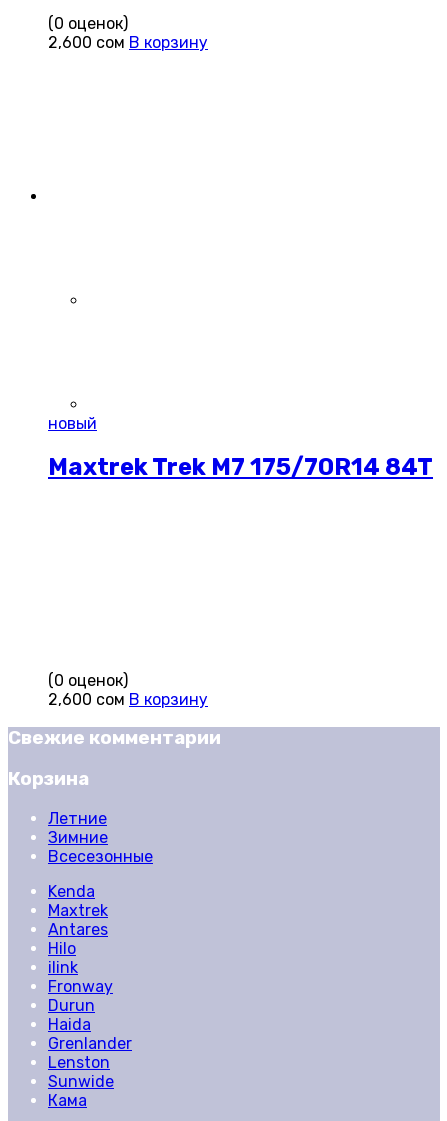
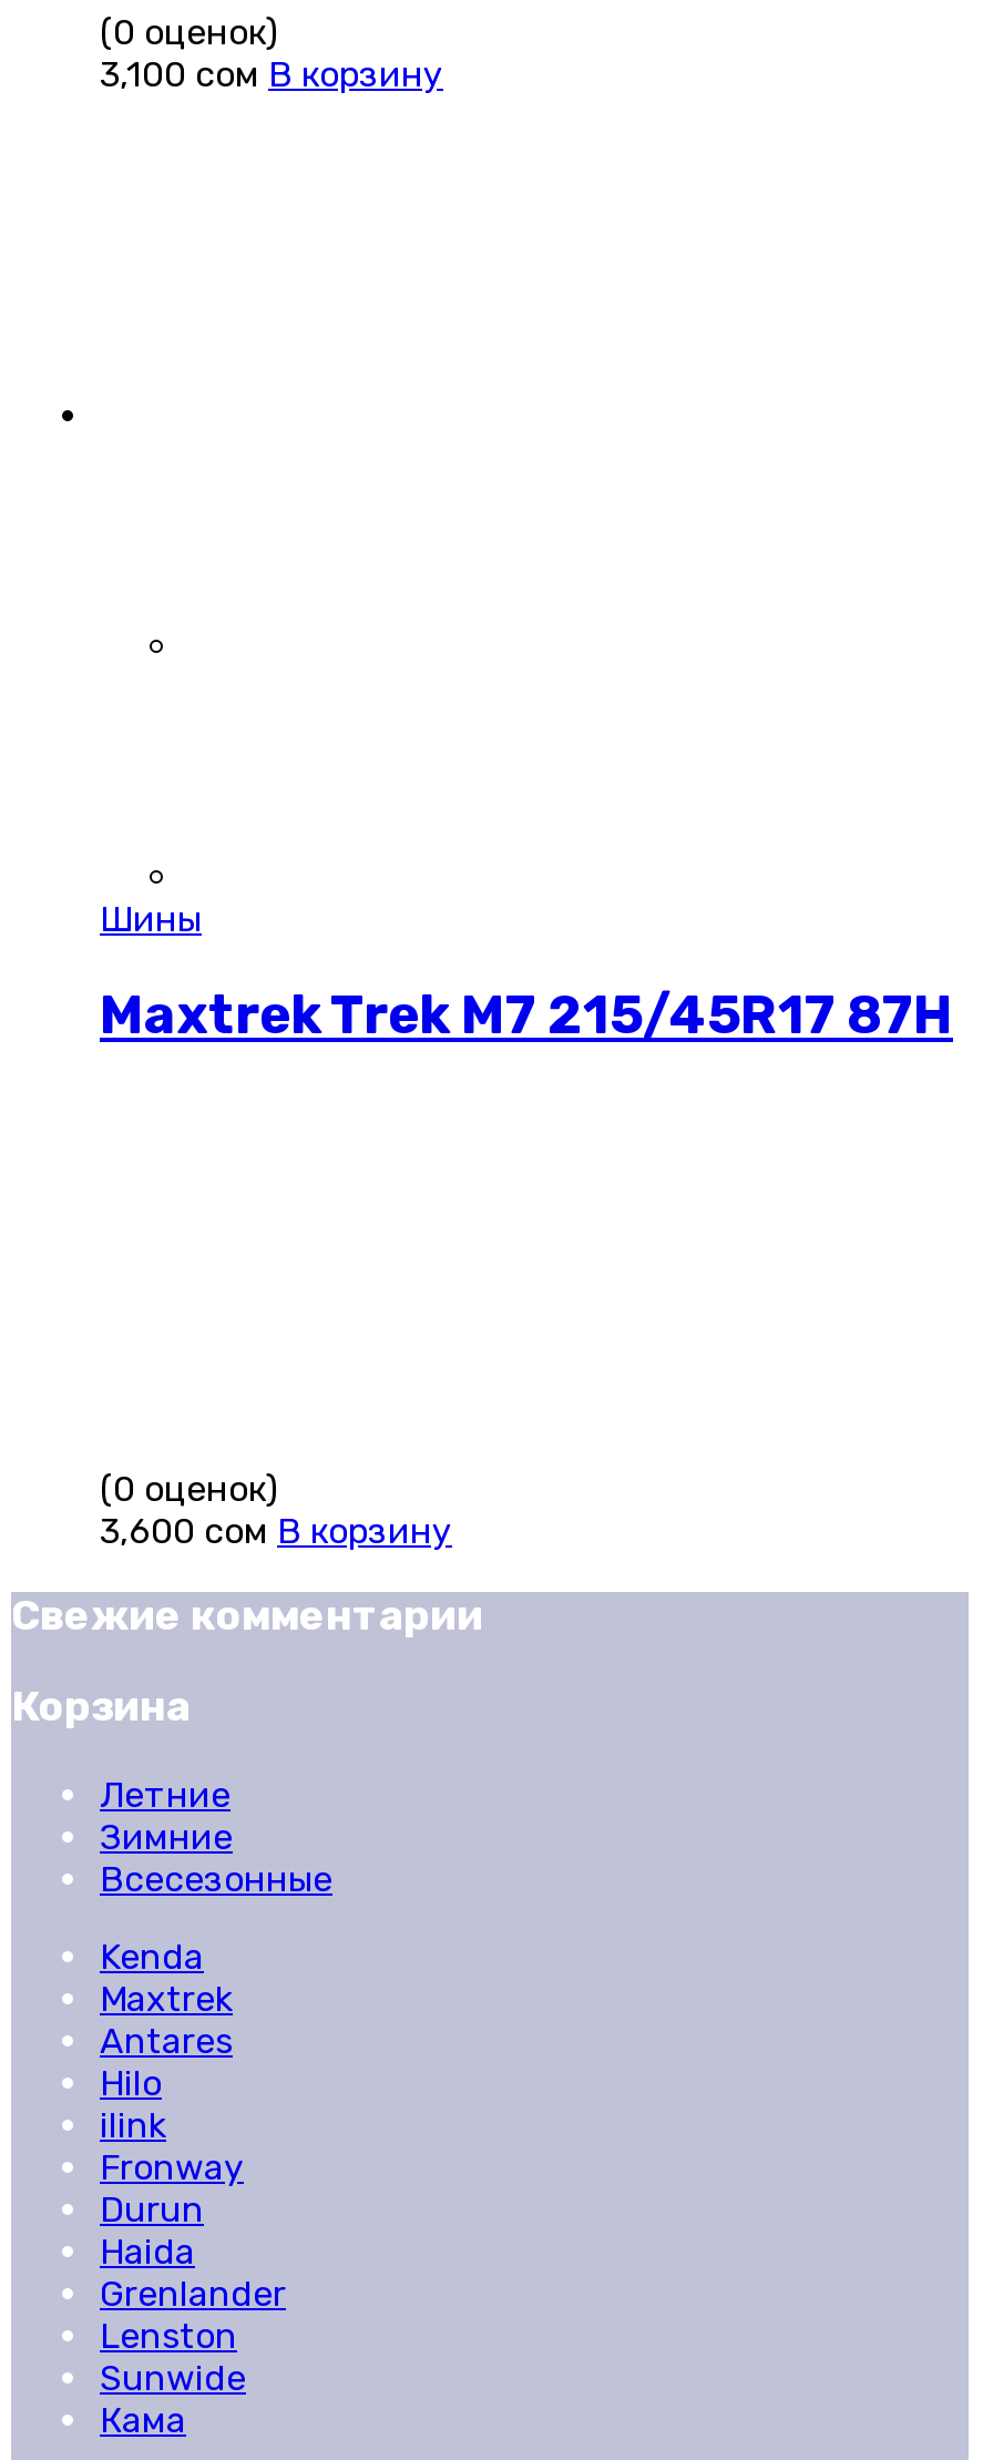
- 2,600 сом В корзину
+ 3,100 сом В корзину

- новый
+ Шины

- Maxtrek Trek M7 175/70R14 84T
+ Maxtrek Trek M7 215/45R17 87H

- 2,600 сом В корзину
+ 3,600 сом В корзину
